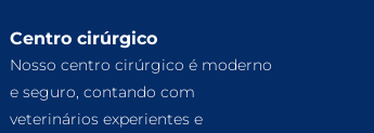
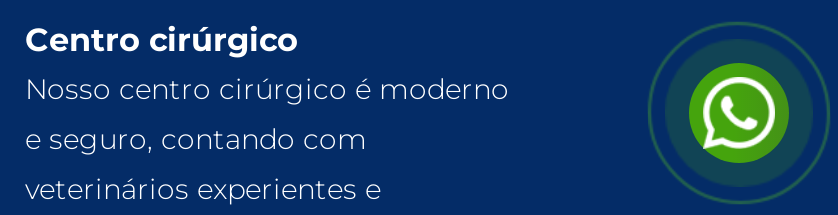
+ [image]
